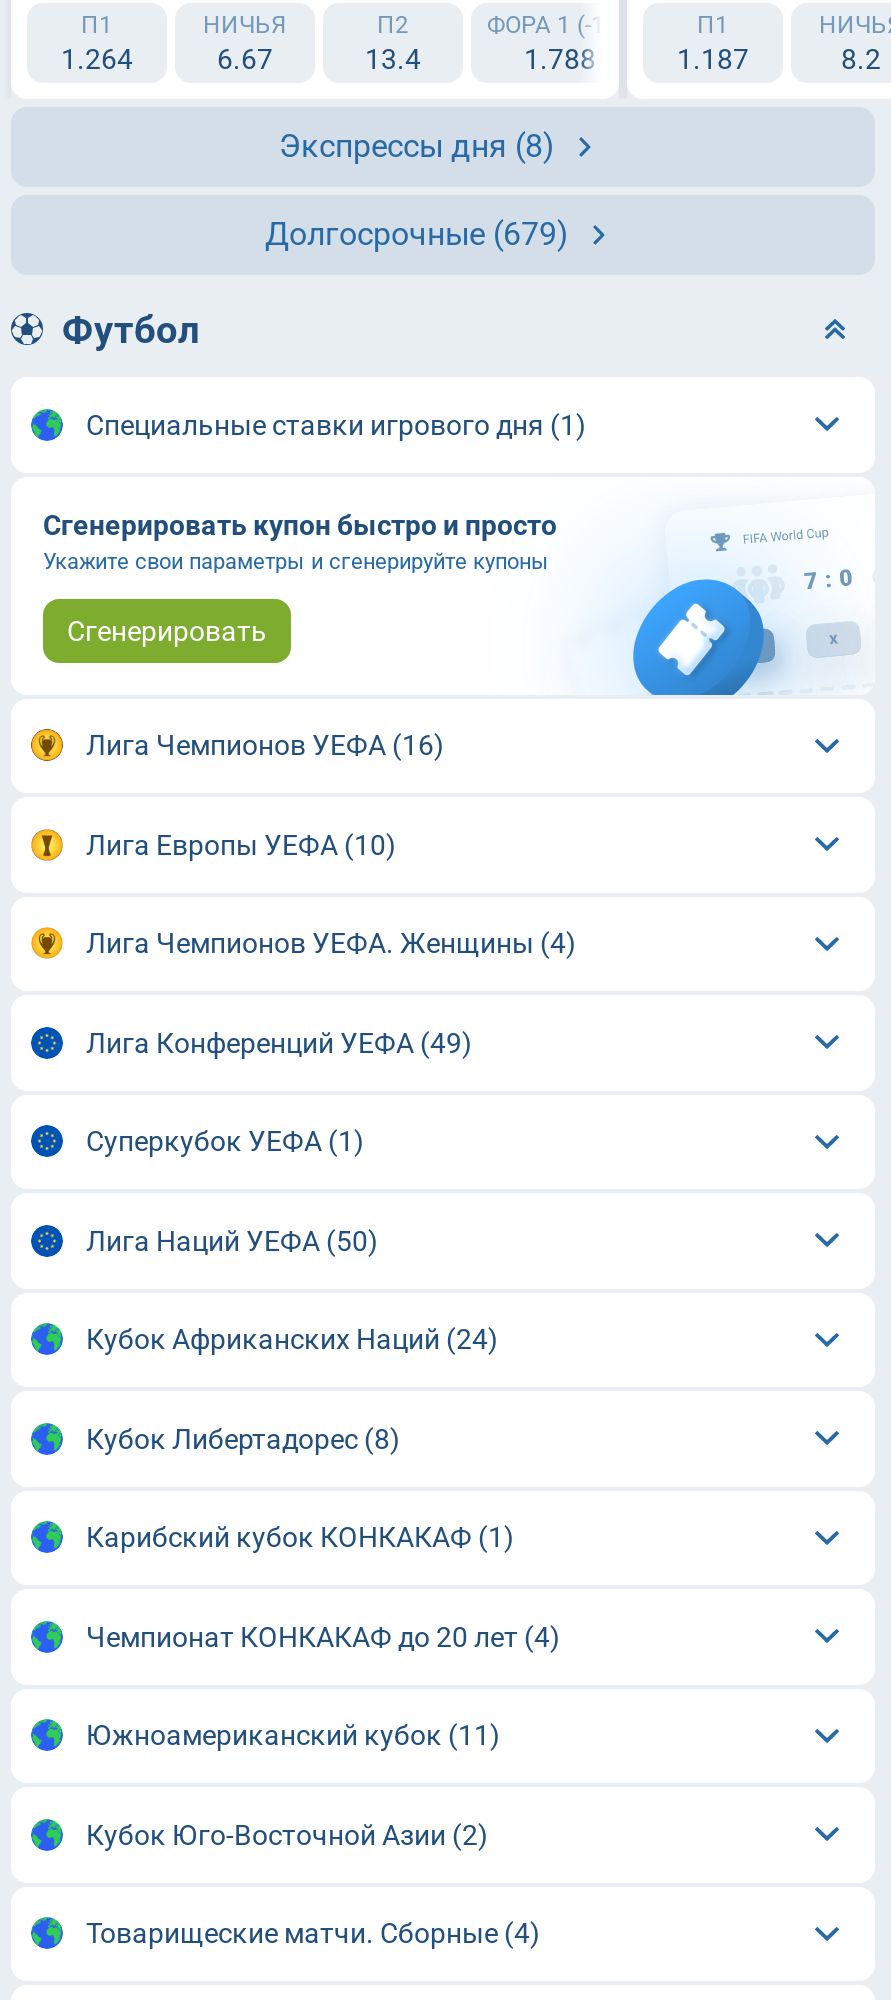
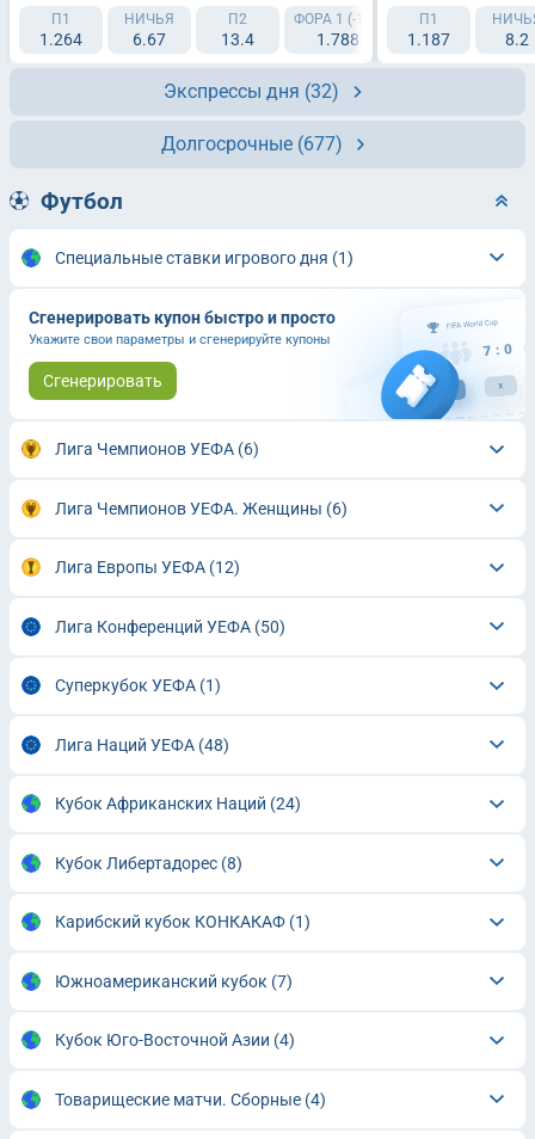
- Экспрессы дня (8)
+ Экспрессы дня (32)

- Долгосрочные (679)
+ Долгосрочные (677)

- Лига Чемпионов УЕФА (16)
+ Лига Чемпионов УЕФА (6)

- Лига Европы УЕФА (10)
+ Лига Чемпионов УЕФА. Женщины (6)

- Лига Чемпионов УЕФА. Женщины (4)
+ Лига Европы УЕФА (12)

- Лига Конференций УЕФА (49)
+ Лига Конференций УЕФА (50)

- Лига Наций УЕФА (50)
+ Лига Наций УЕФА (48)

- Чемпионат КОНКАКАФ до 20 лет (4)
- Южноамериканский кубок (11)
- Кубок Юго-Восточной Азии (2)
+ Южноамериканский кубок (7)
+ Кубок Юго-Восточной Азии (4)
